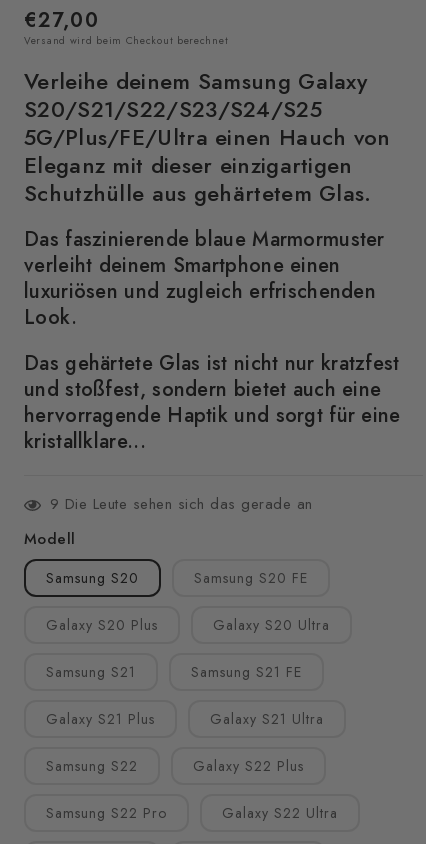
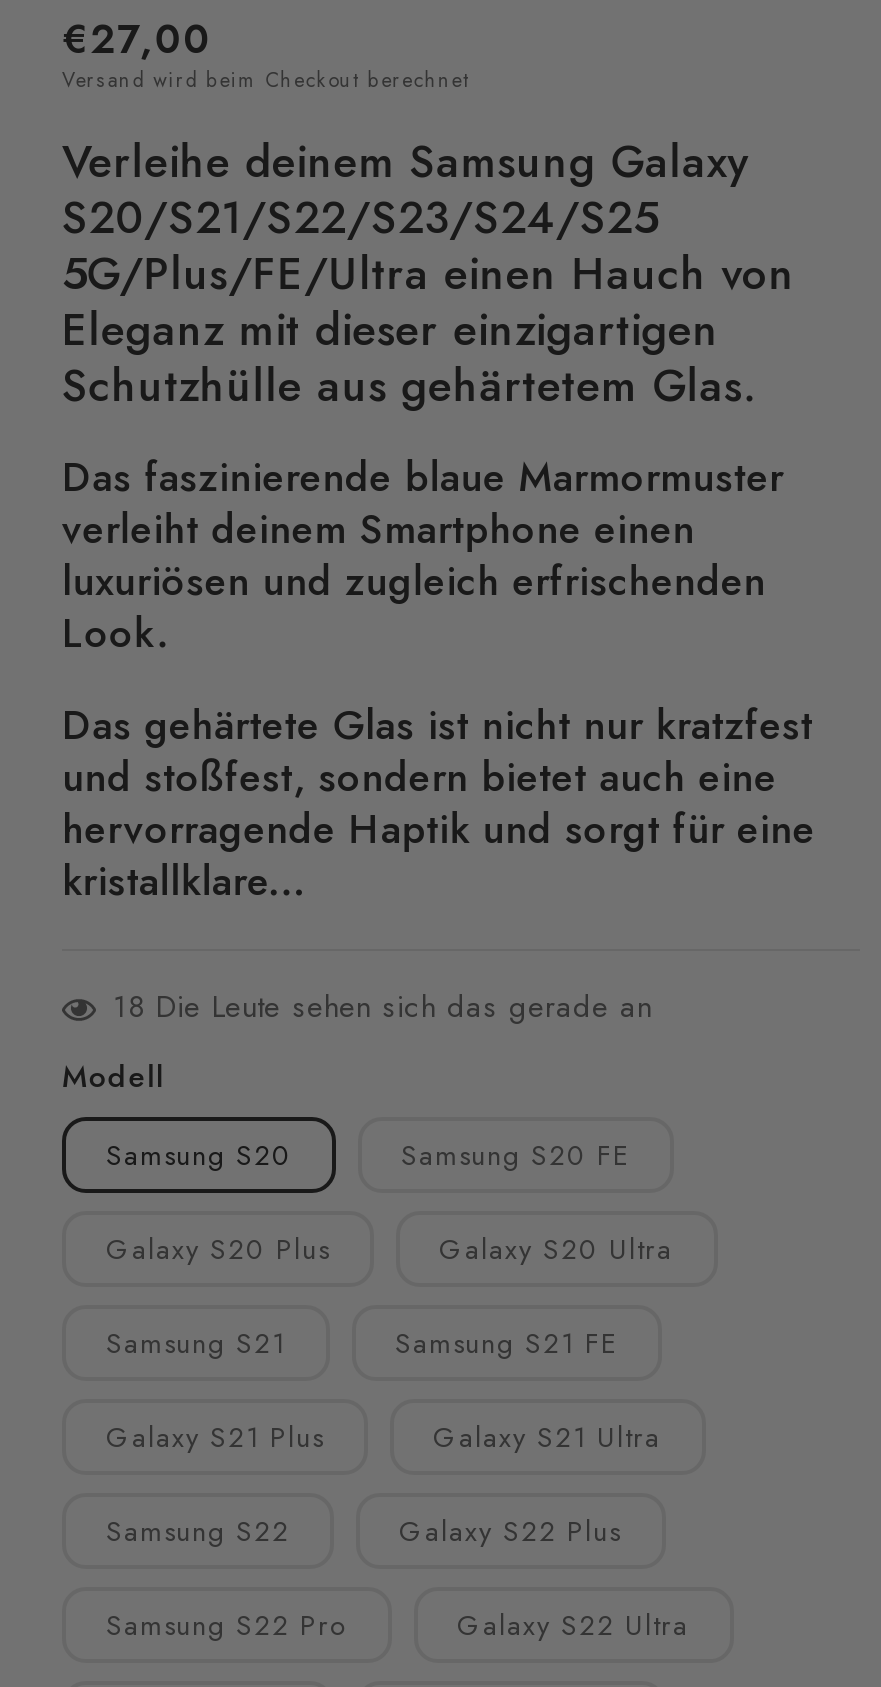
- 9 Die Leute sehen sich das gerade an
+ 18 Die Leute sehen sich das gerade an
